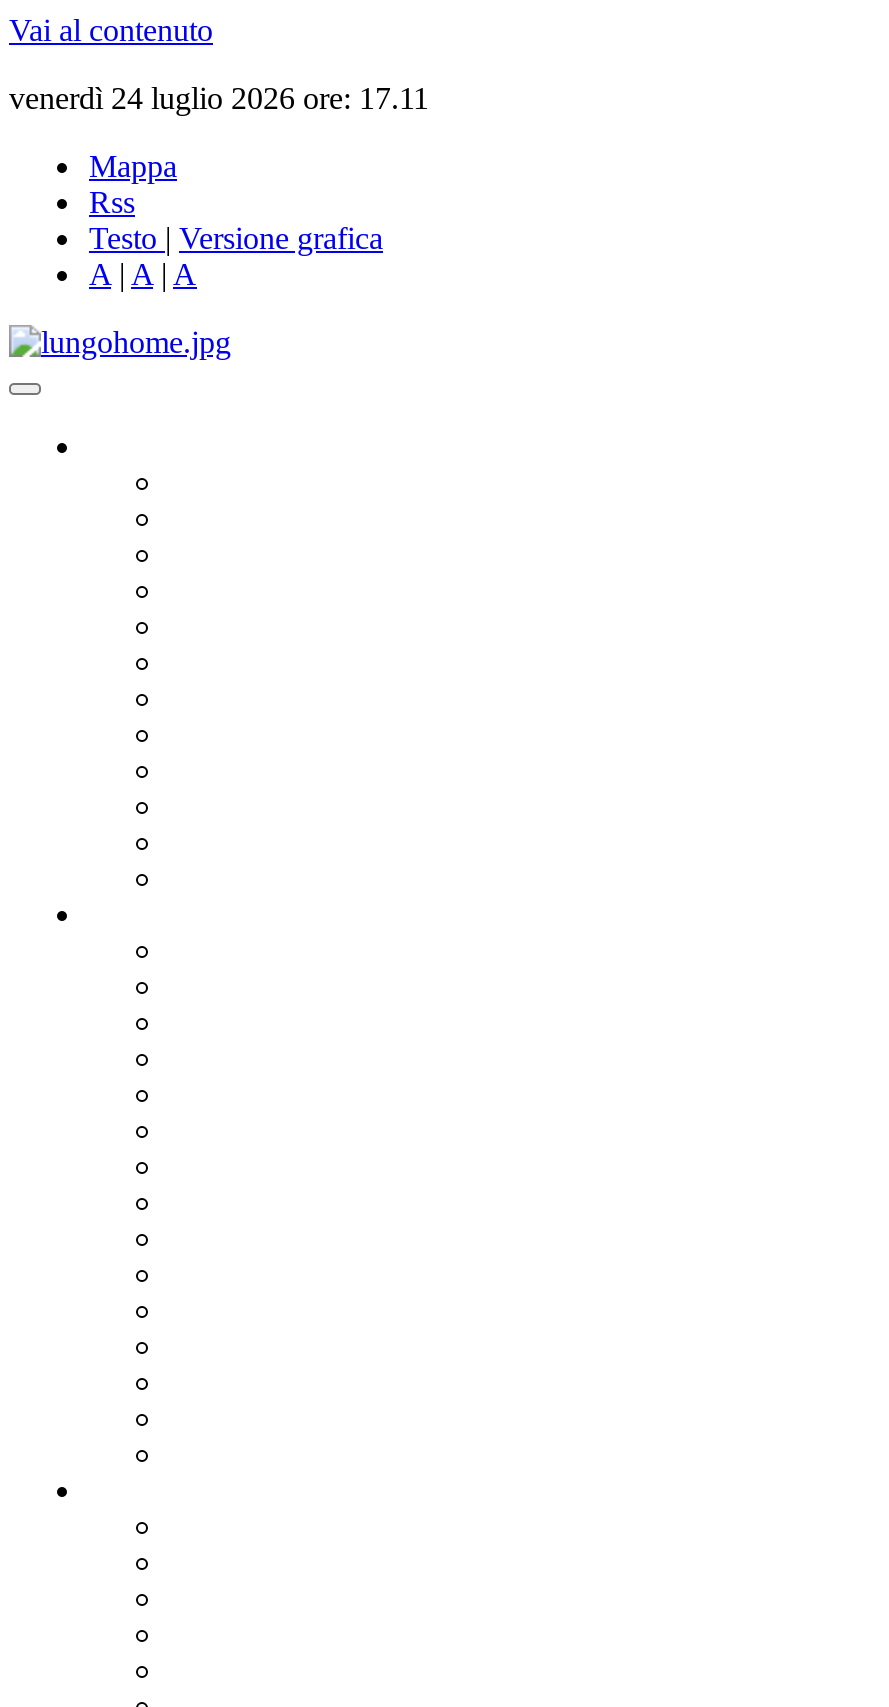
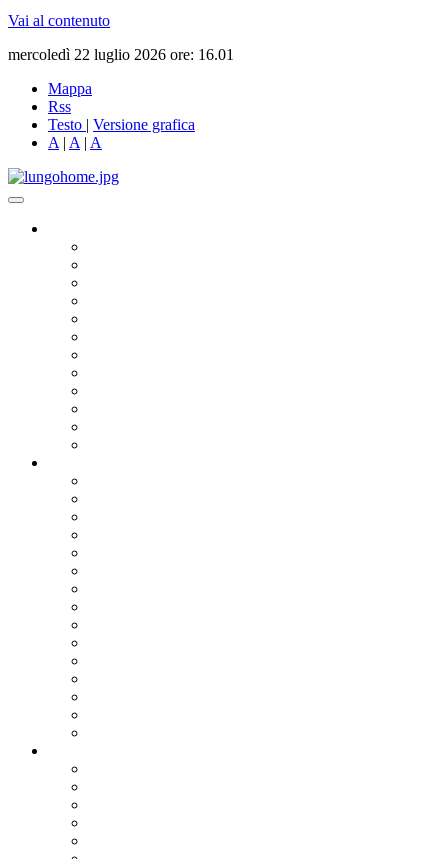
- venerdì 24 luglio 2026 ore: 17.11
+ mercoledì 22 luglio 2026 ore: 16.01
